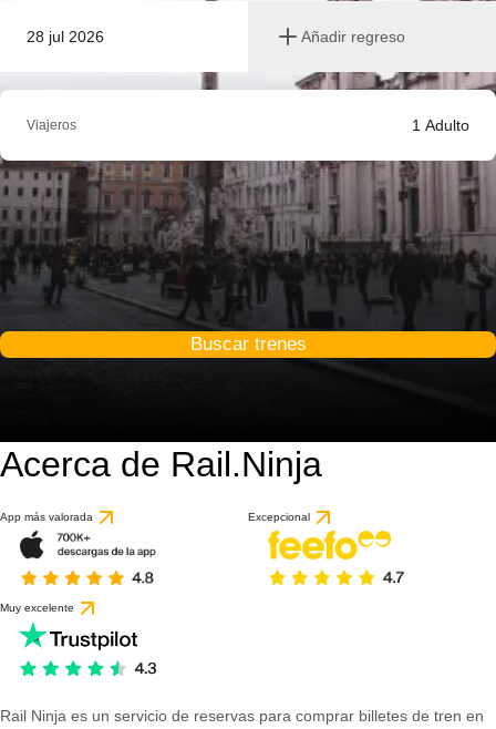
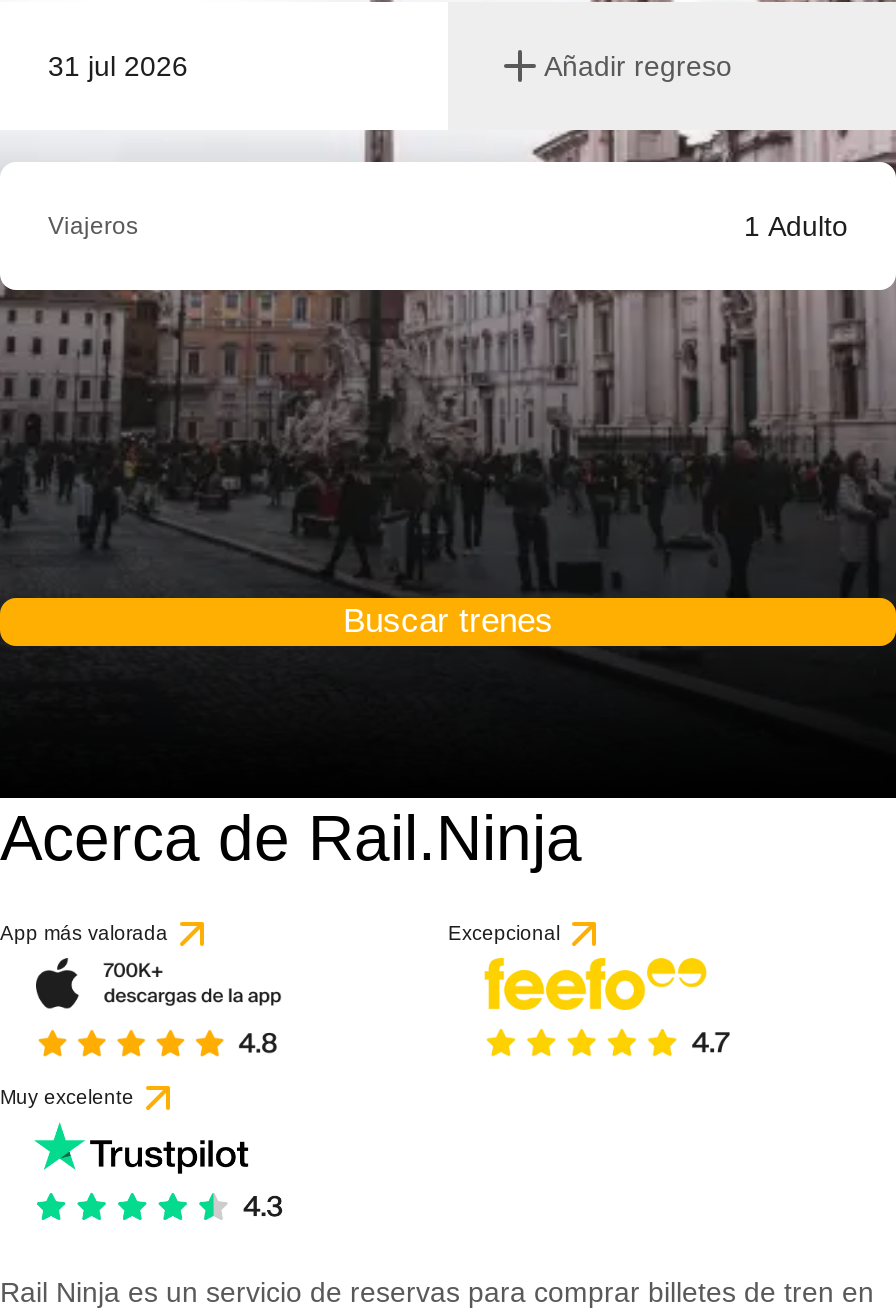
- 28 jul 2026
+ 31 jul 2026
